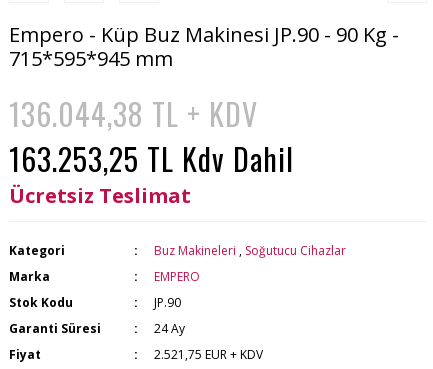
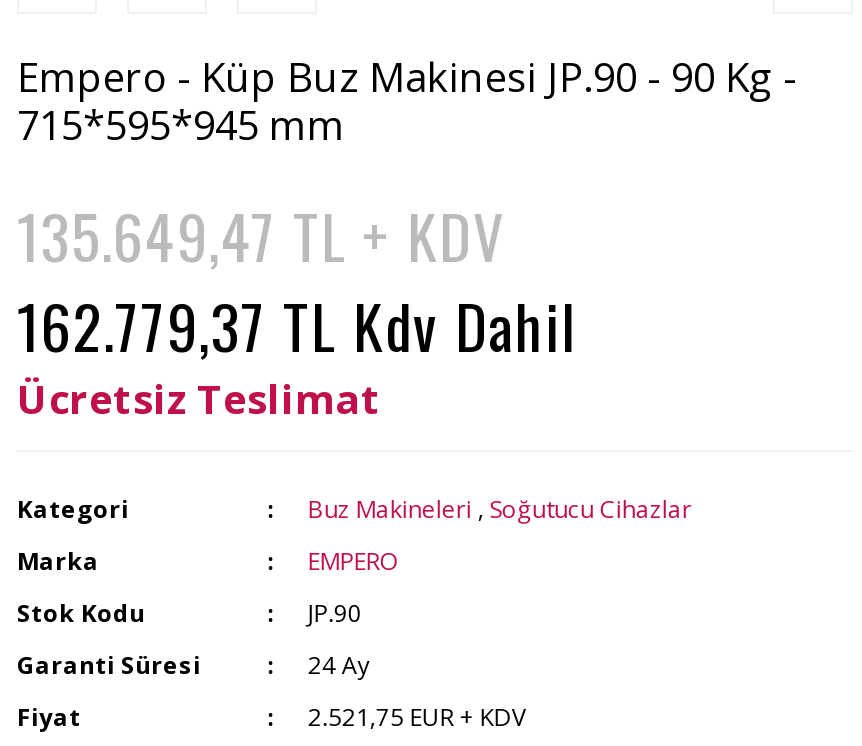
- 136.044,38 TL + KDV
+ 135.649,47 TL + KDV

- 163.253,25 TL Kdv Dahil
+ 162.779,37 TL Kdv Dahil
